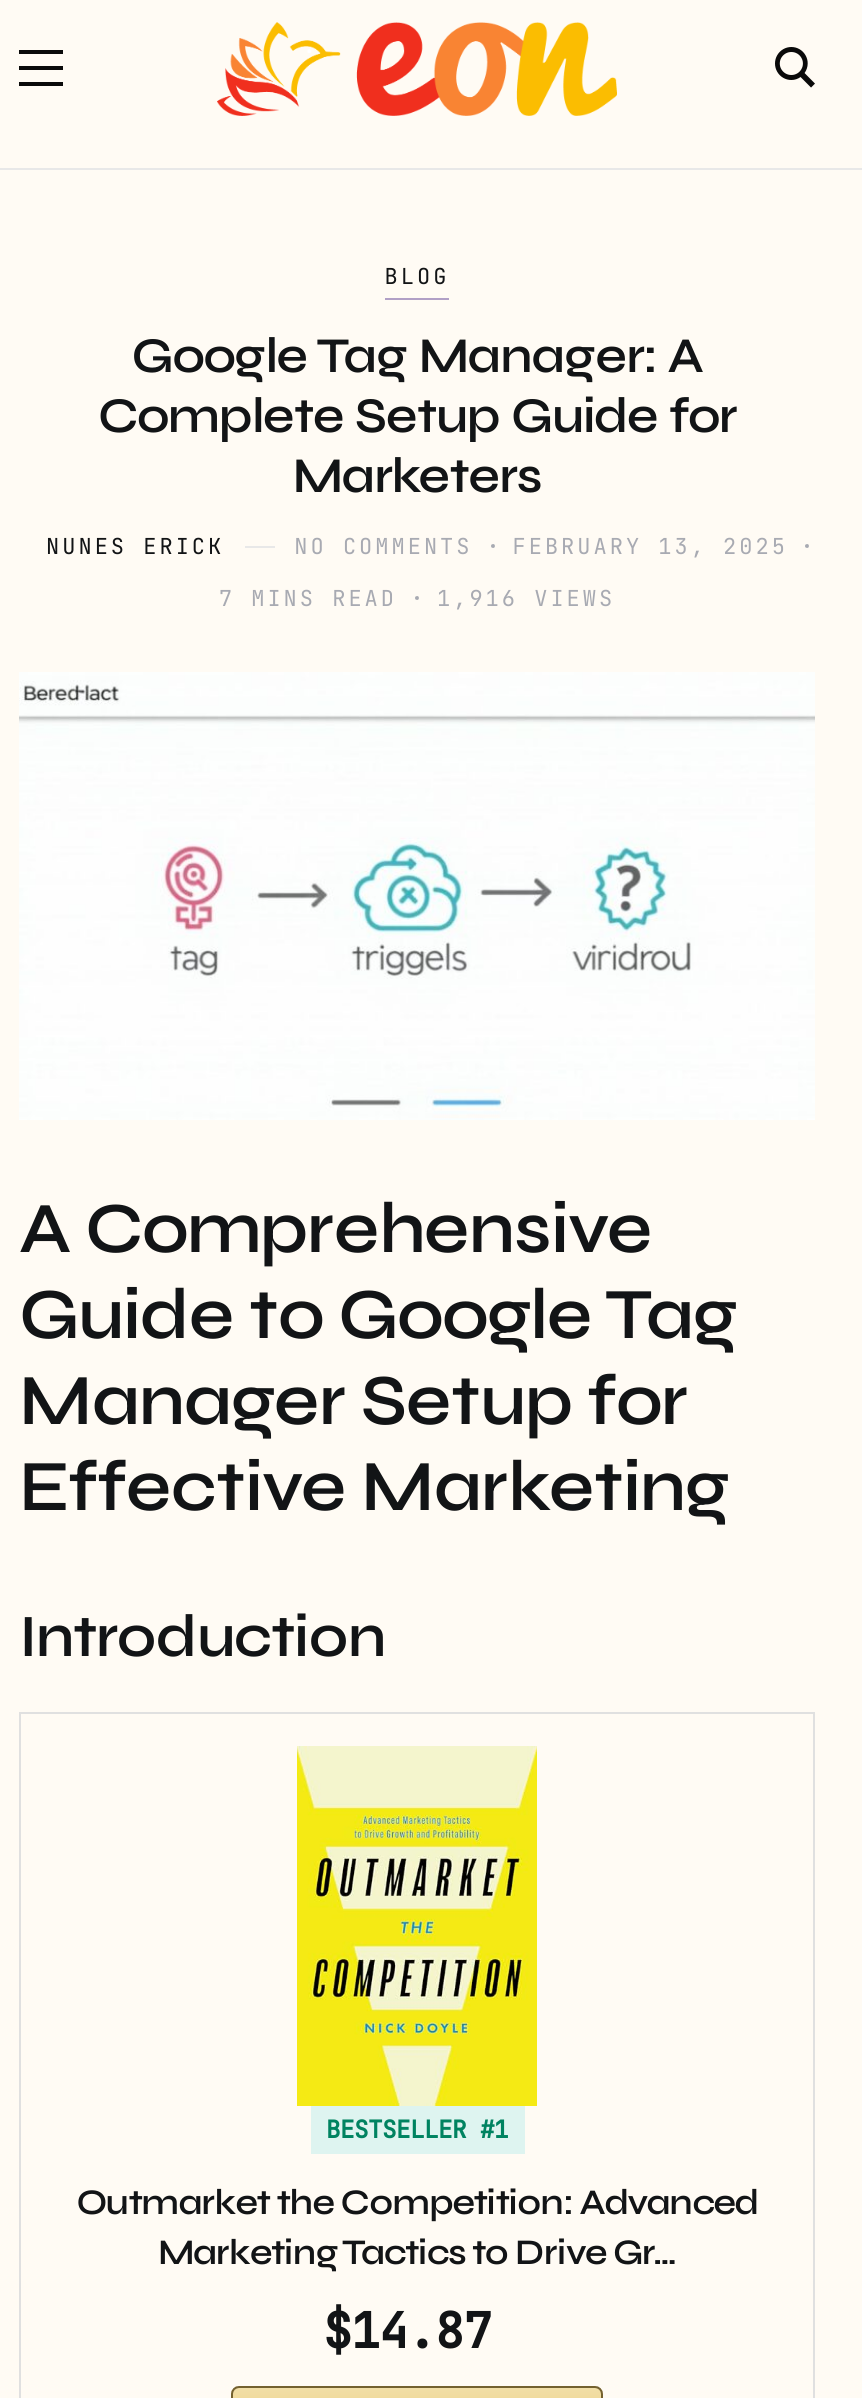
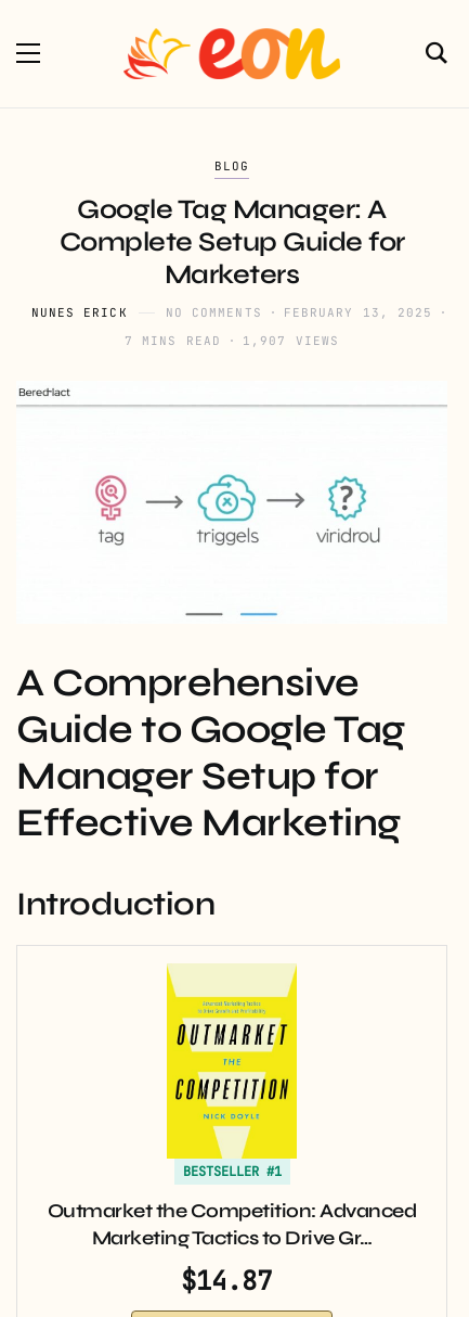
- 7 MINS READ 1,916 VIEWS
+ 7 MINS READ 1,907 VIEWS
